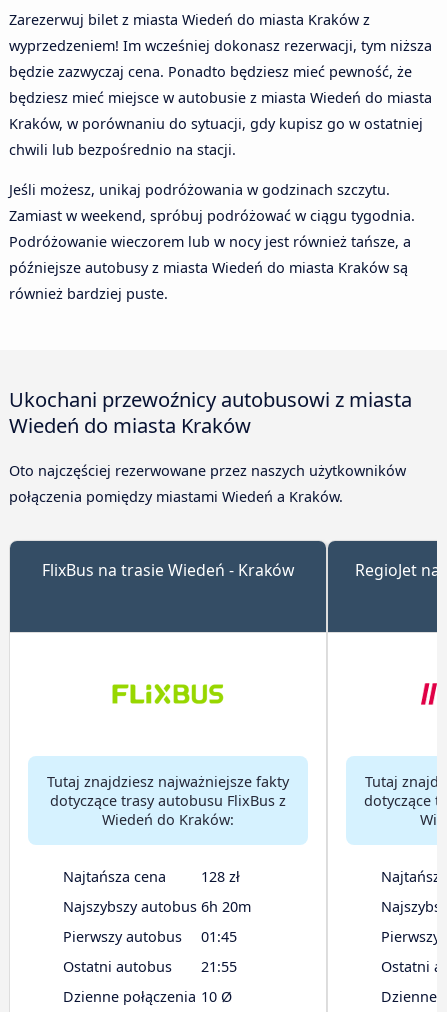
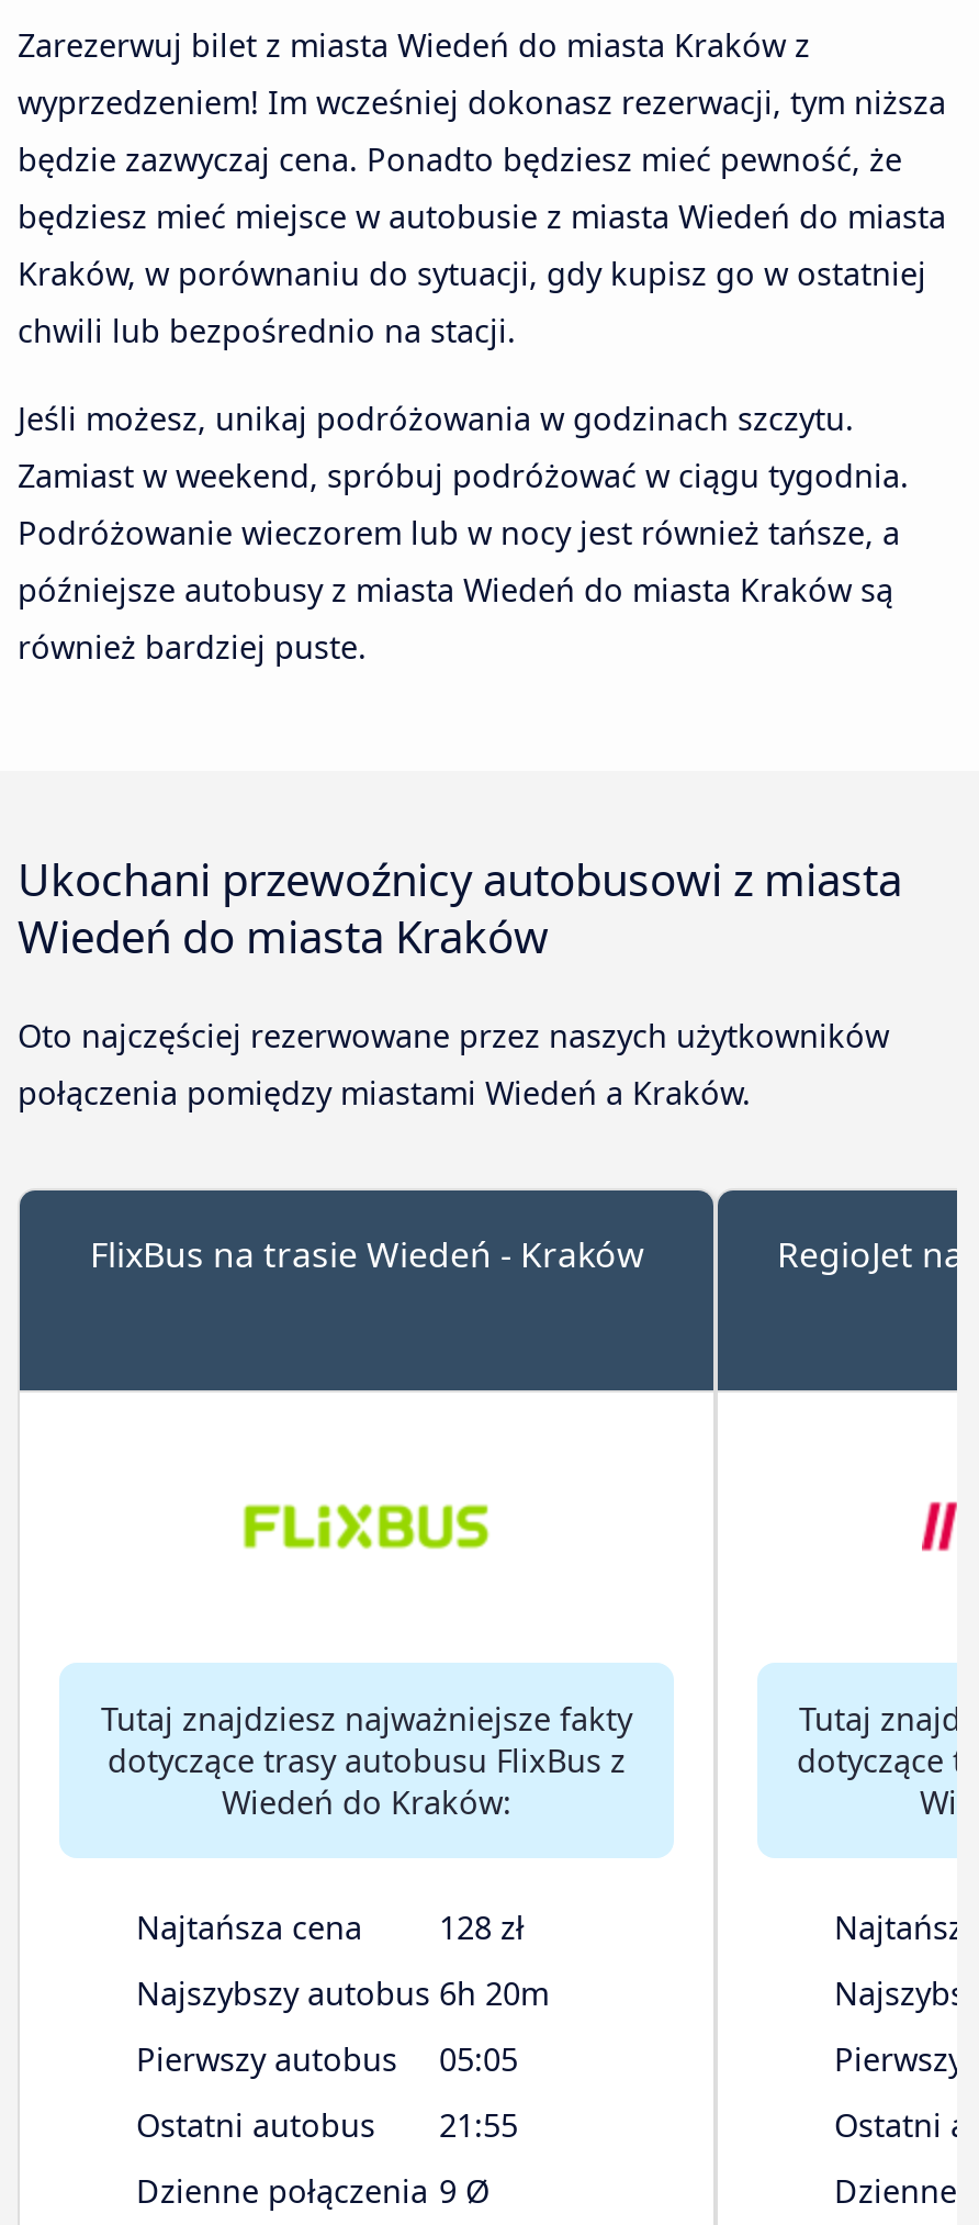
- Pierwszy autobus 01:45
+ Pierwszy autobus 05:05

- Dzienne połączenia 10 Ø
+ Dzienne połączenia 9 Ø
